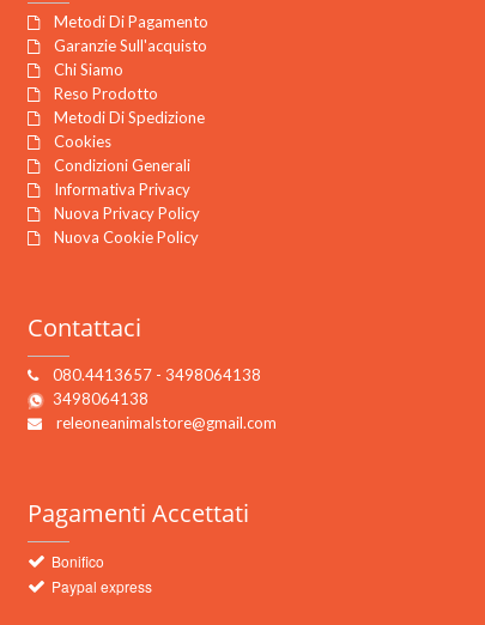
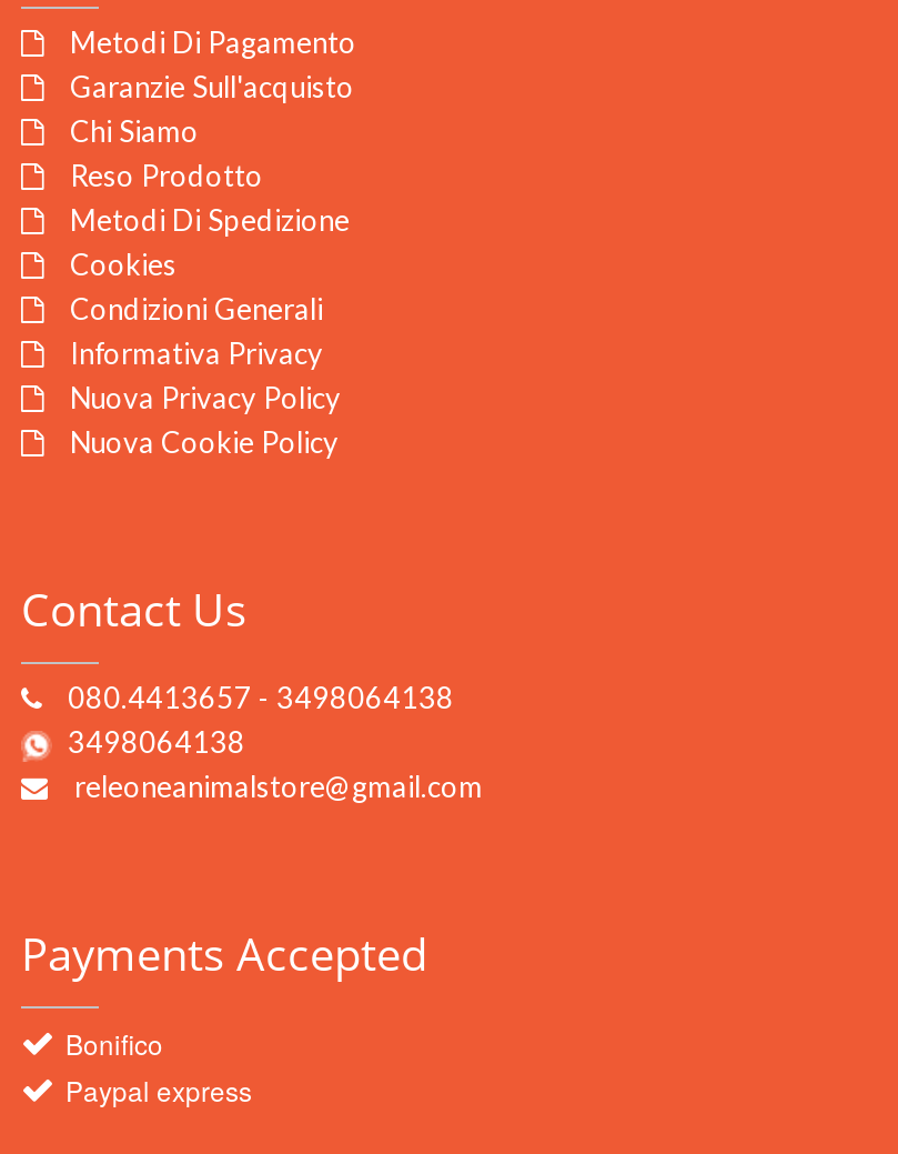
- Contattaci
+ Contact Us

- Pagamenti Accettati
+ Payments Accepted
